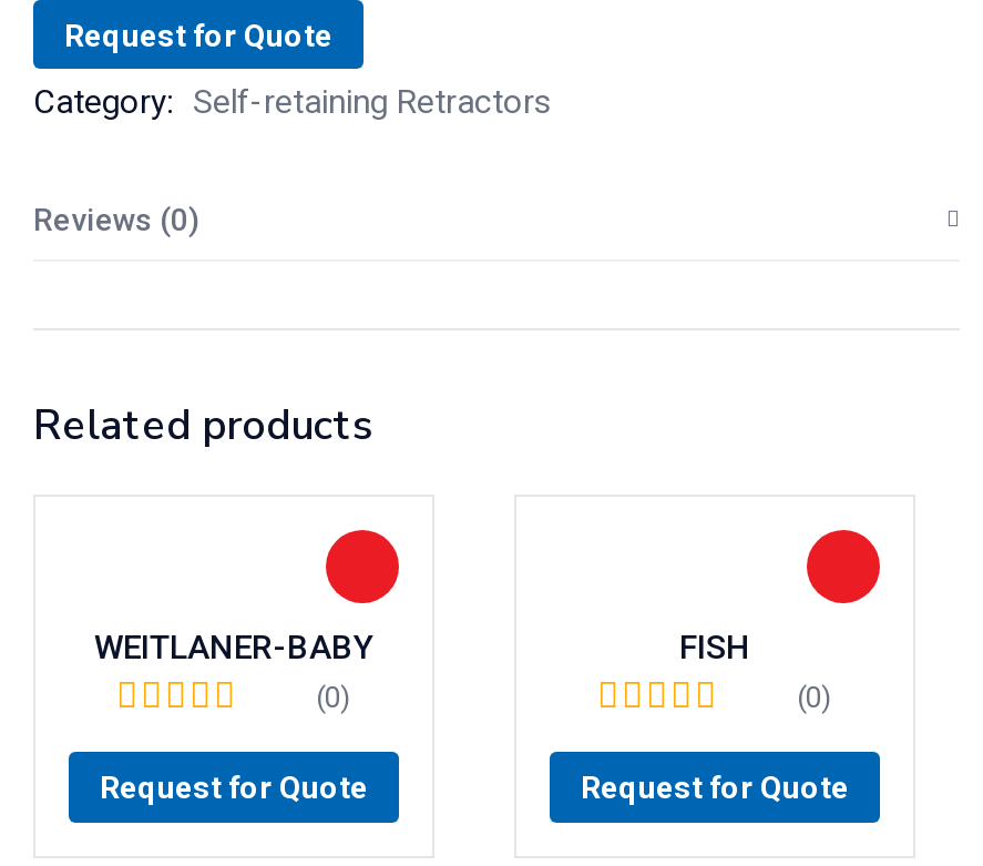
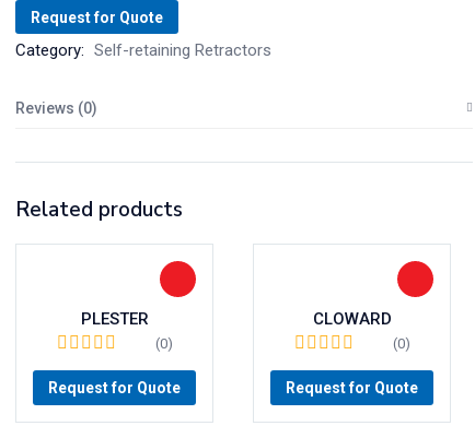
- WEITLANER-BABY
+ PLESTER

- FISH
+ CLOWARD
